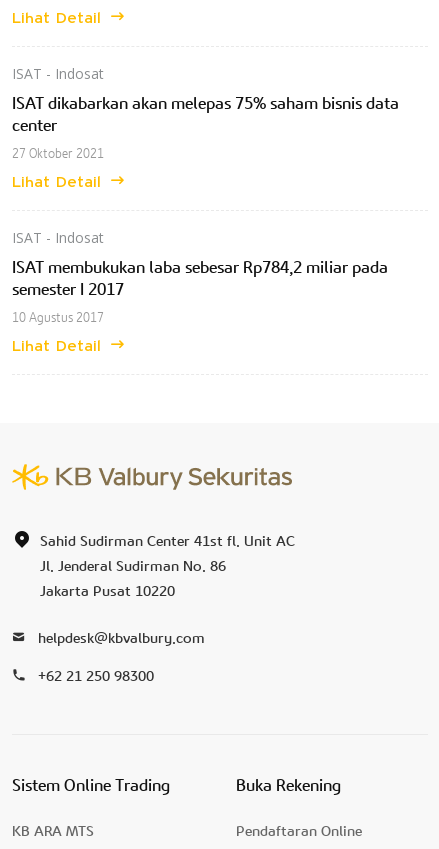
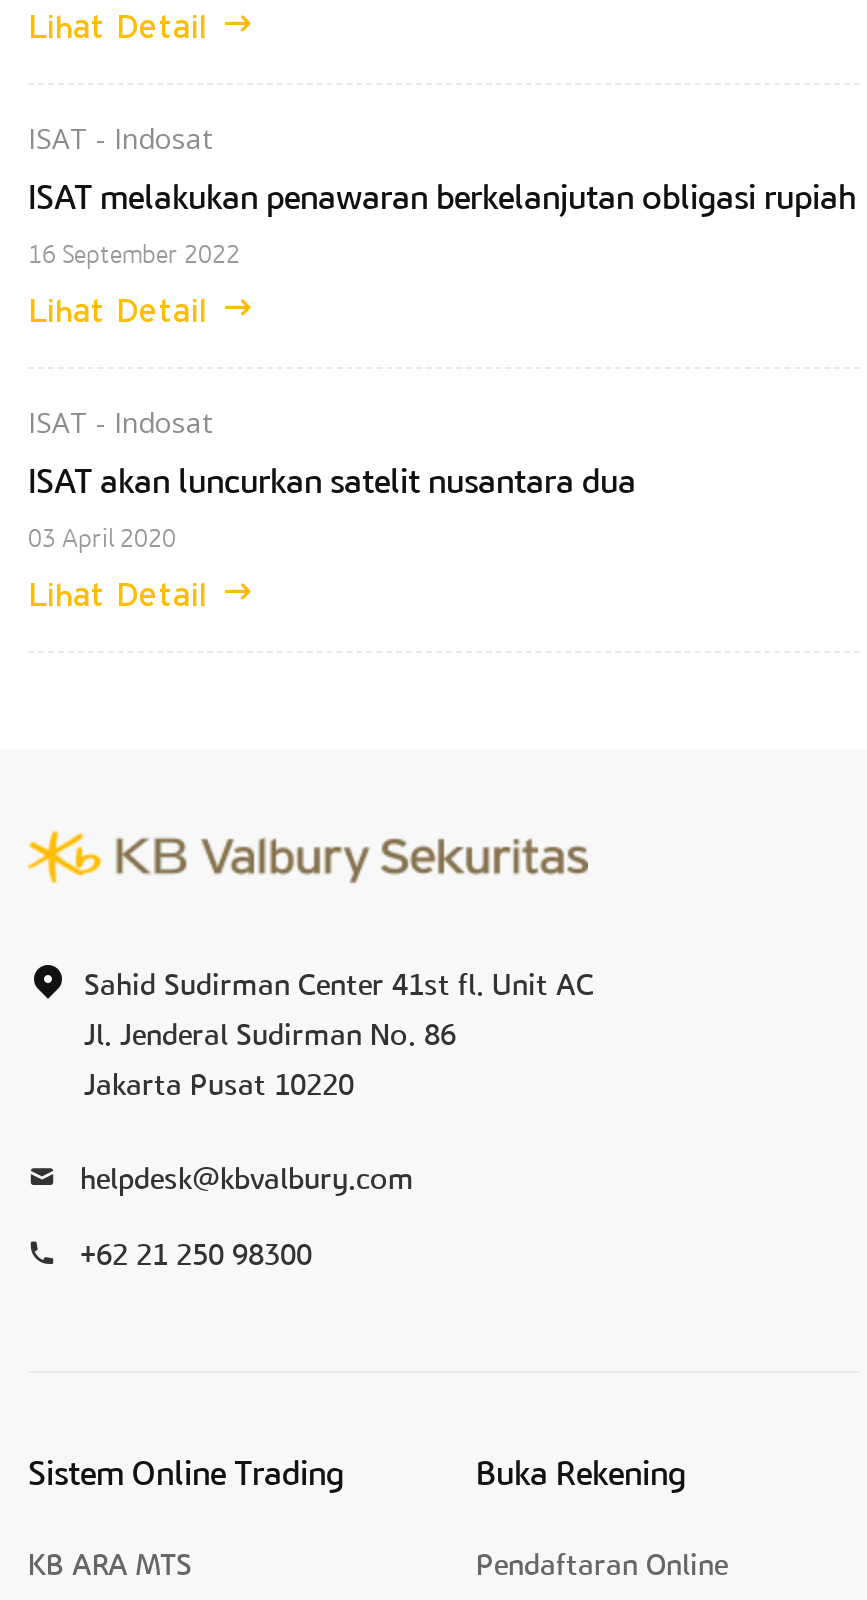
- ISAT dikabarkan akan melepas 75% saham bisnis data
- center
+ ISAT melakukan penawaran berkelanjutan obligasi rupiah

- 27 Oktober 2021
+ 16 September 2022

- ISAT membukukan laba sebesar Rp784,2 miliar pada
- semester I 2017
+ ISAT akan luncurkan satelit nusantara dua

- 10 Agustus 2017
+ 03 April 2020
